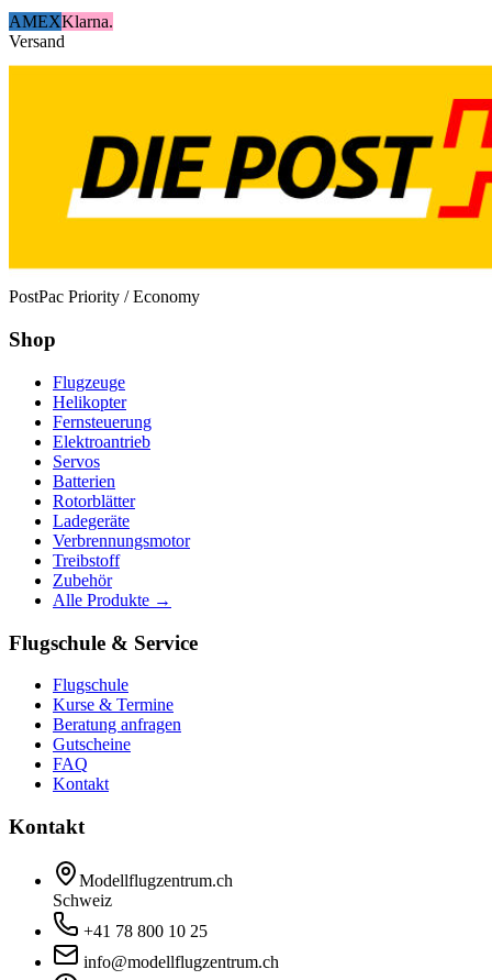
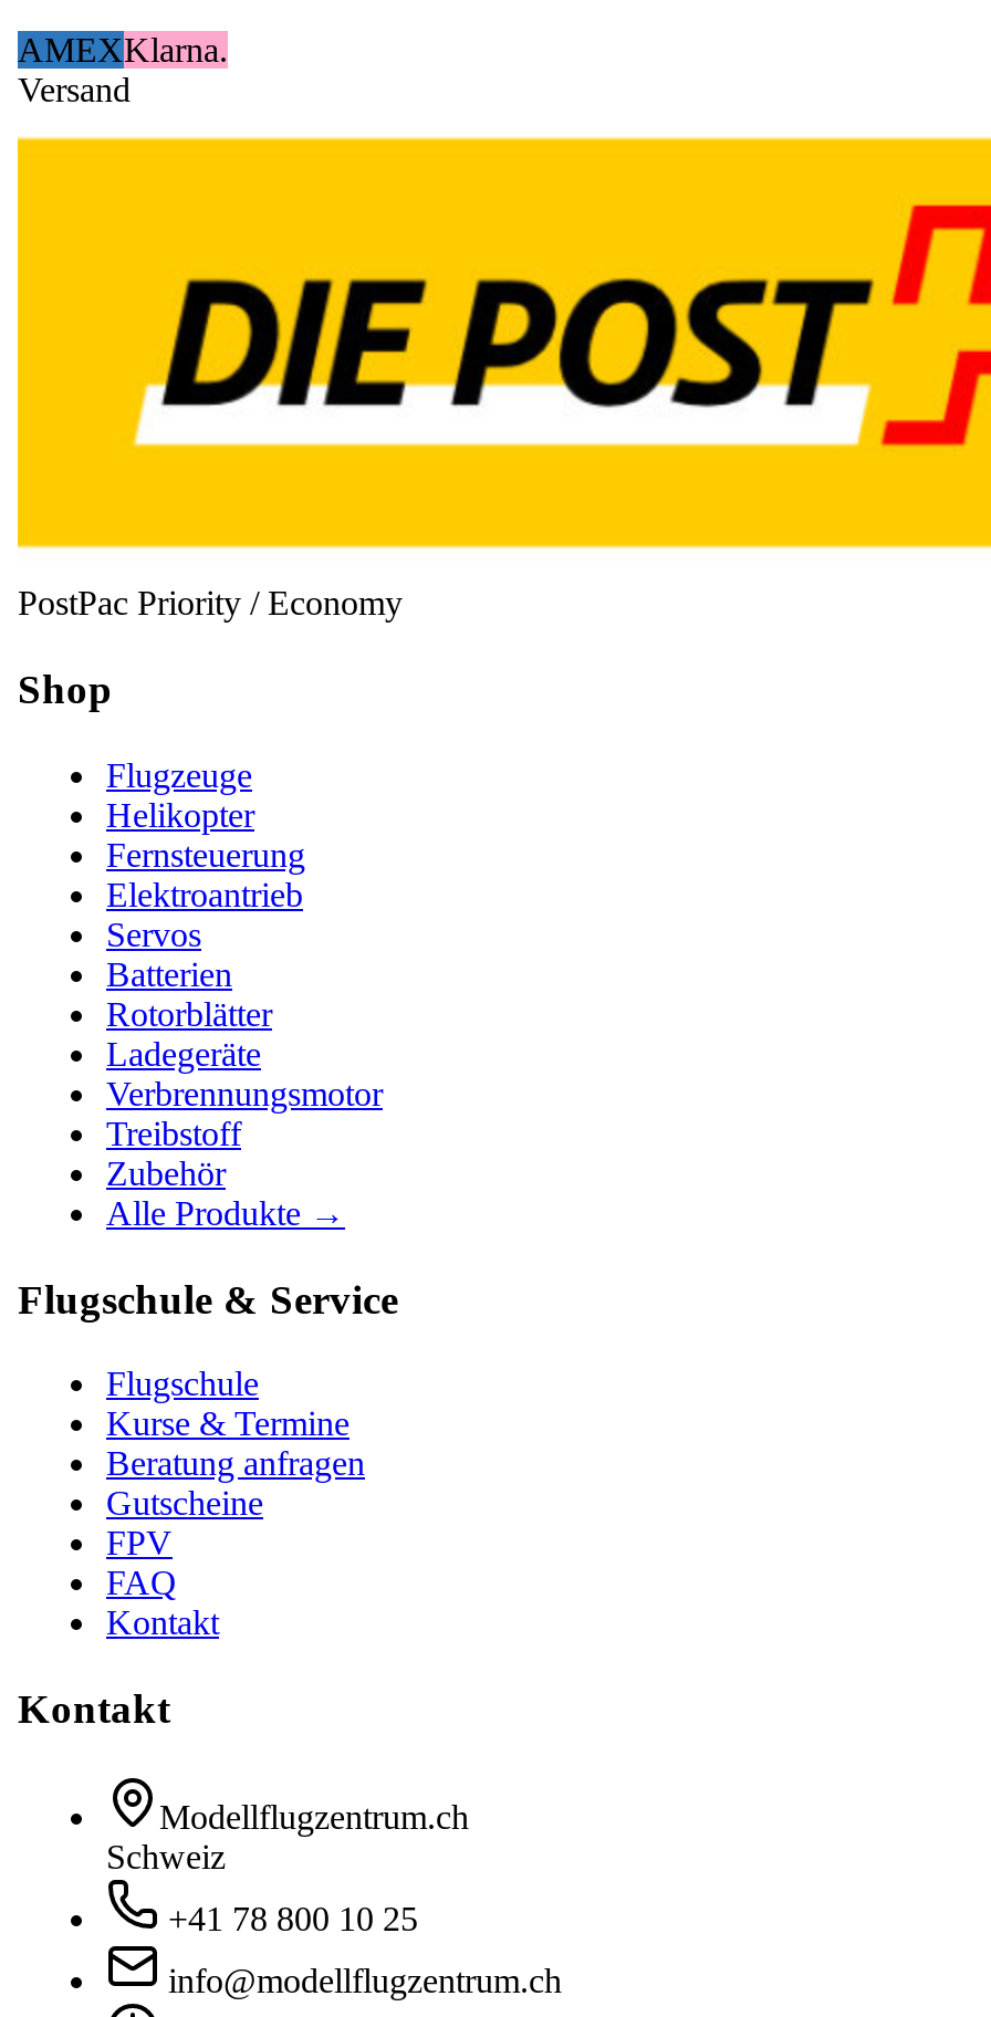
+ FPV
